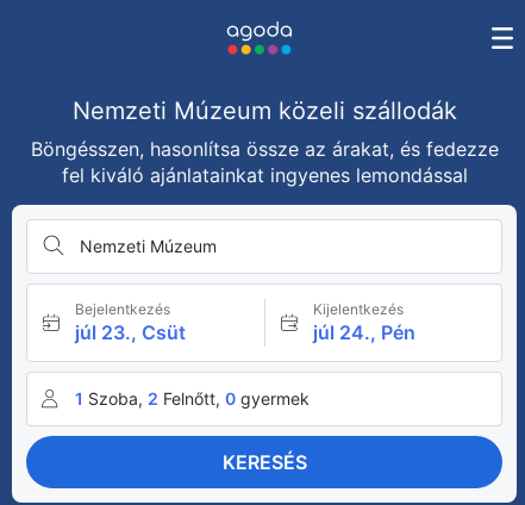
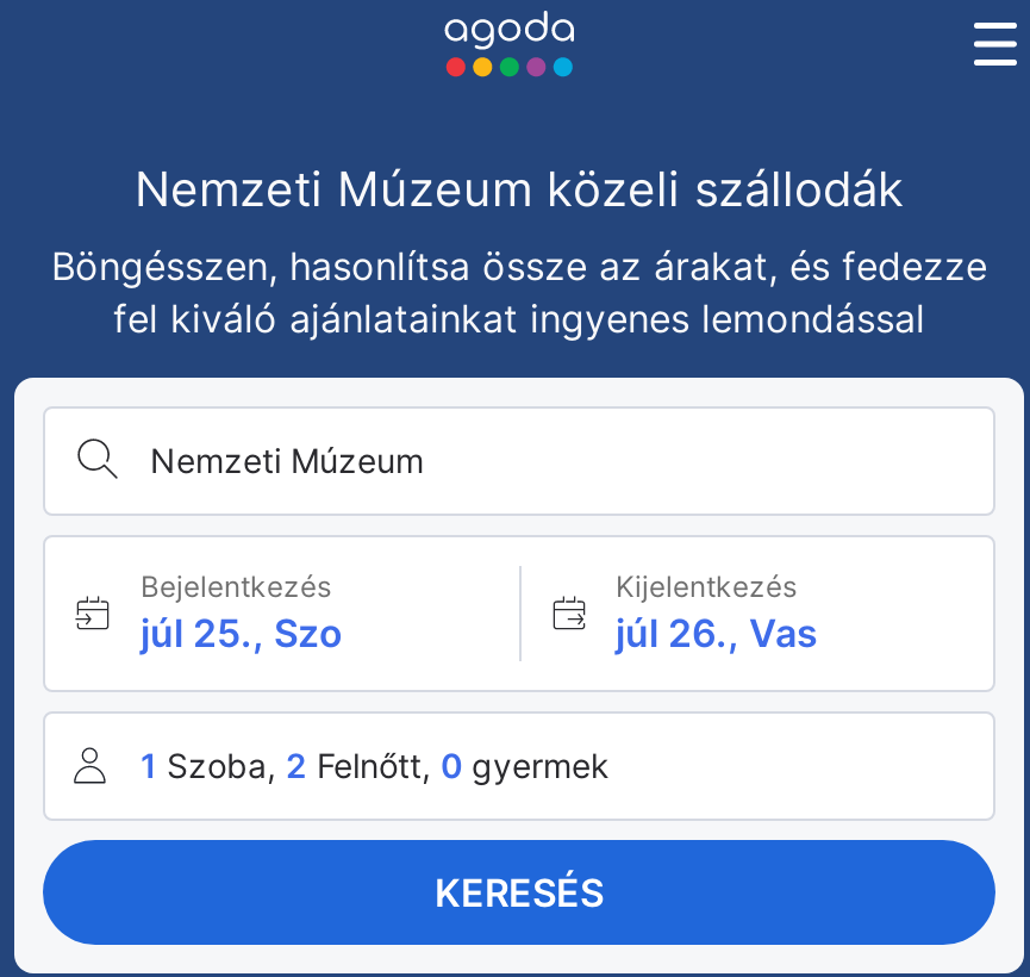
- júl 23., Csüt
+ júl 25., Szo

- júl 24., Pén
+ júl 26., Vas
